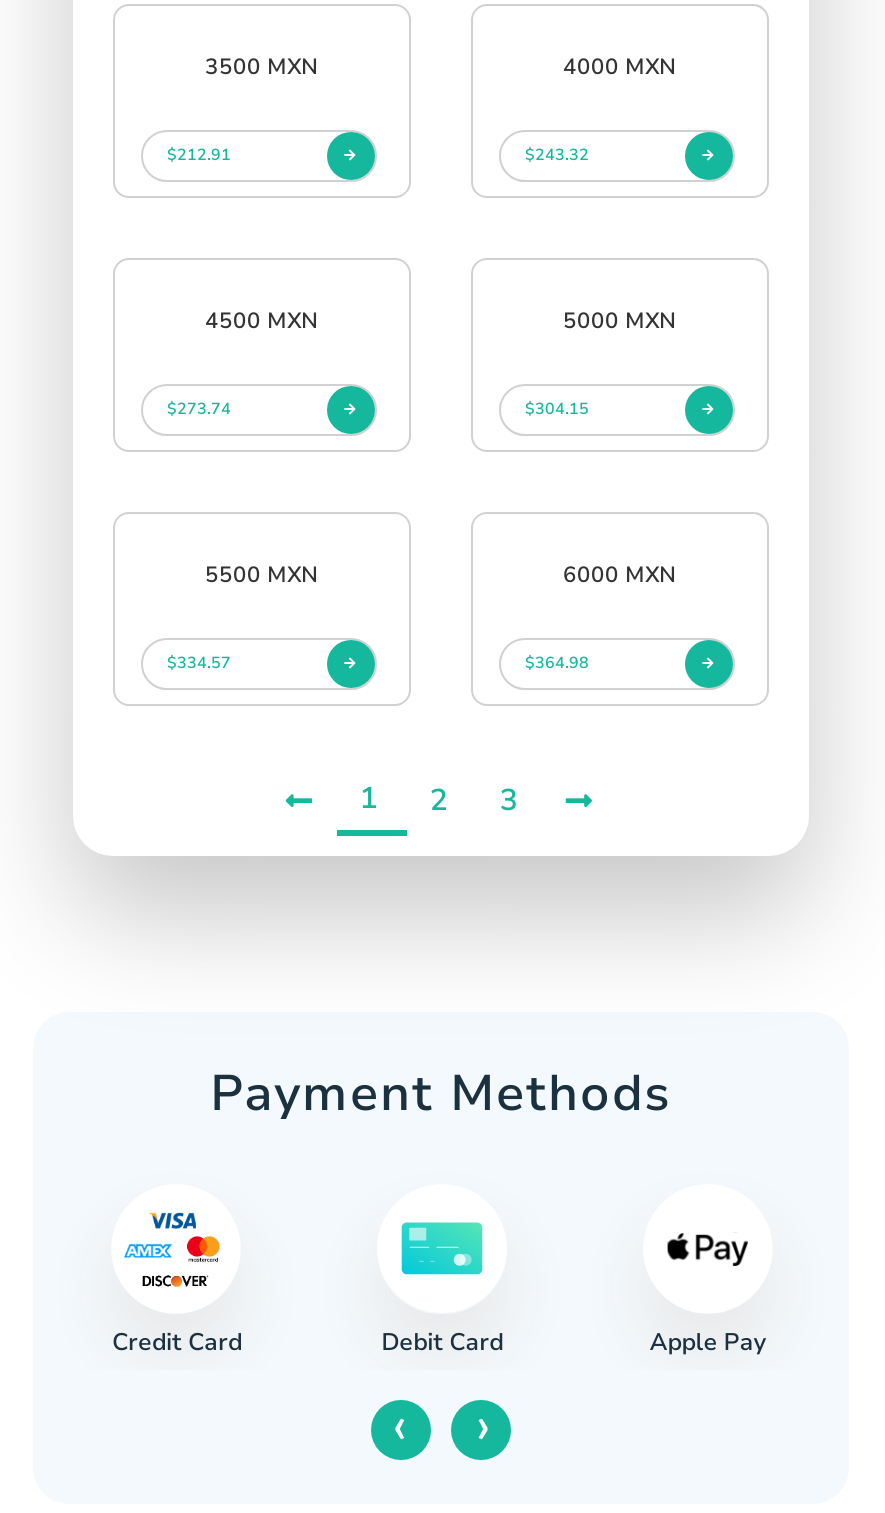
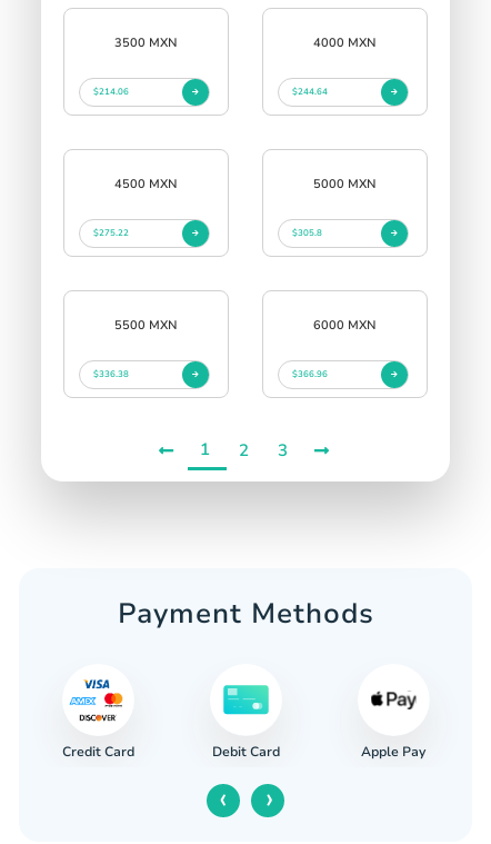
- $212.91
+ $214.06

- $243.32
+ $244.64

- $273.74
+ $275.22

- $304.15
+ $305.8

- $334.57
+ $336.38

- $364.98
+ $366.96
